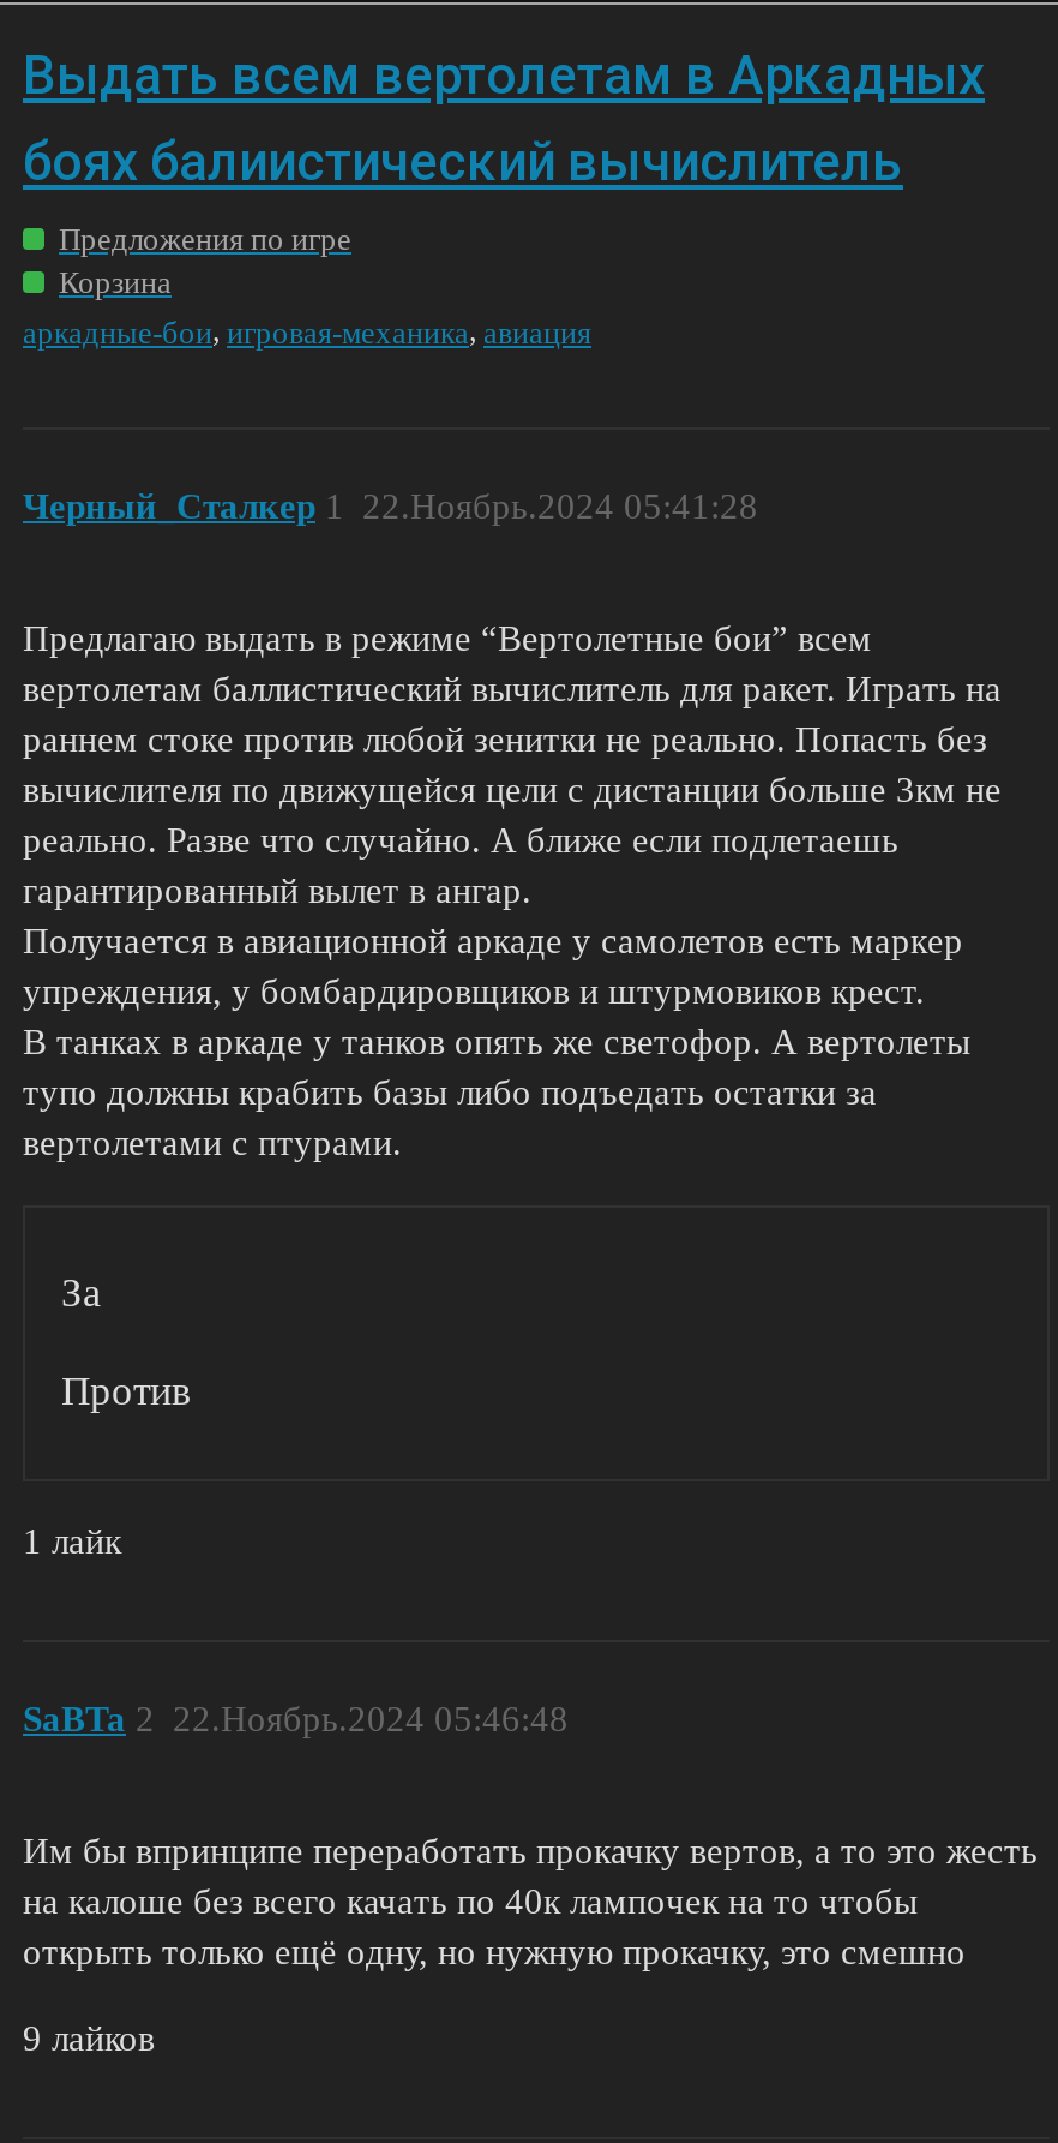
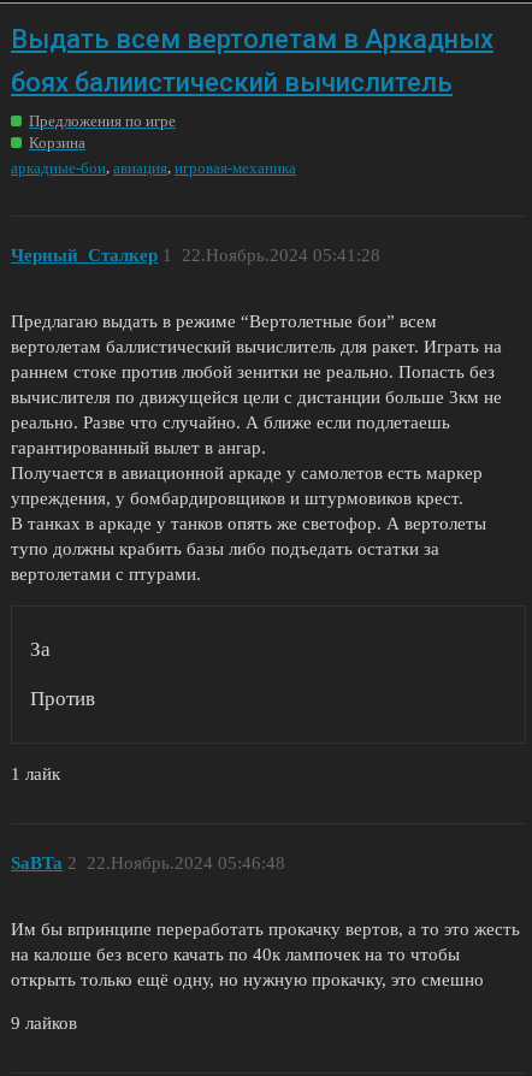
- аркадные-бои, игровая-механика, авиация
+ аркадные-бои, авиация, игровая-механика
